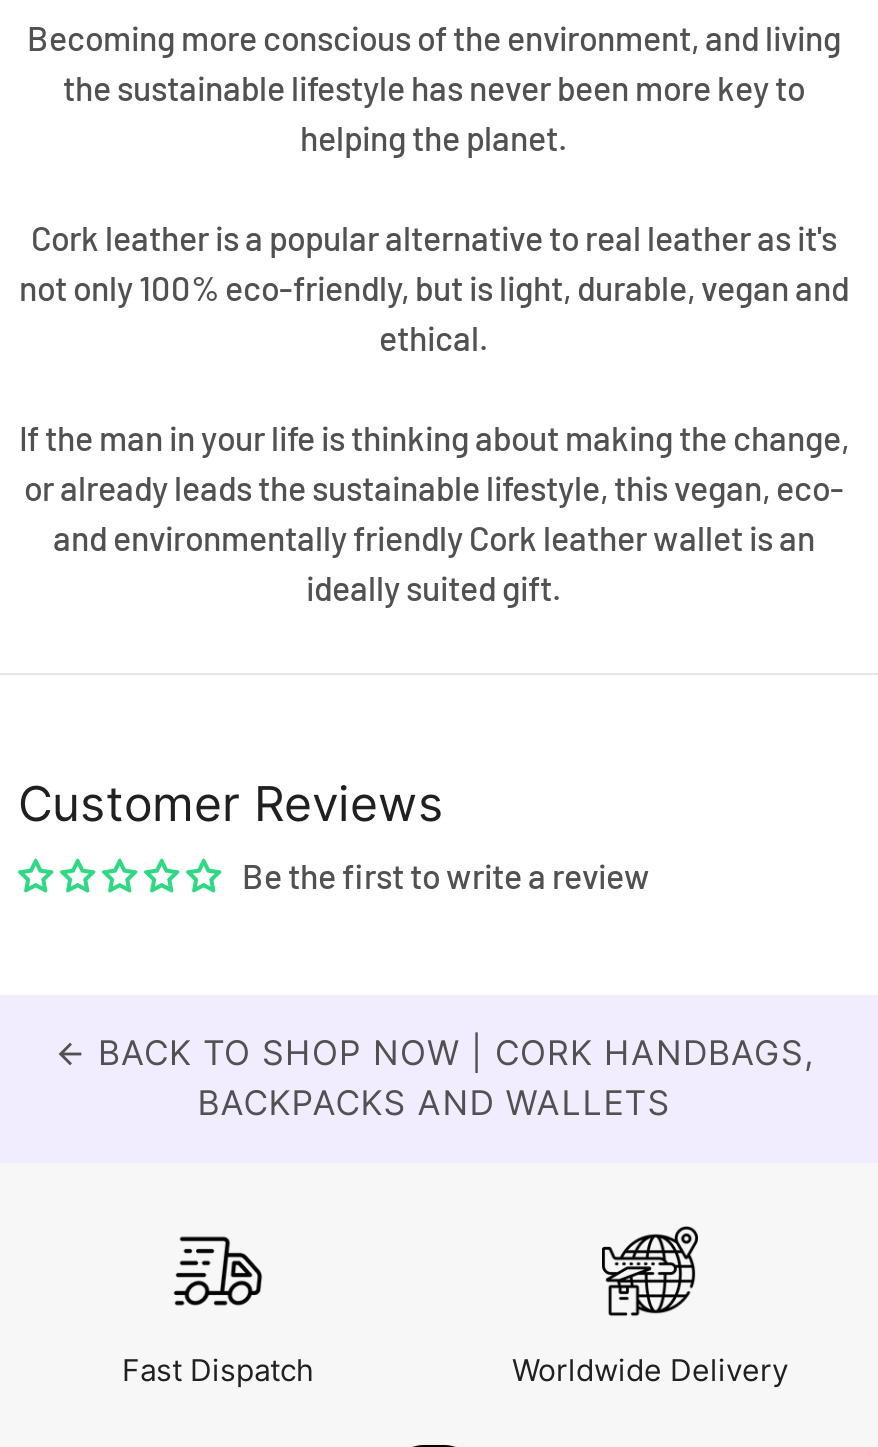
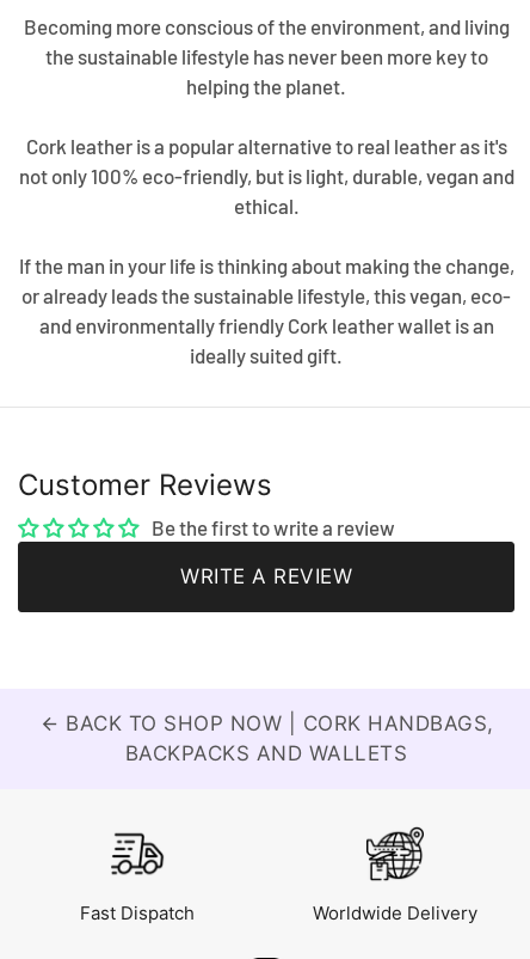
+ WRITE A REVIEW
